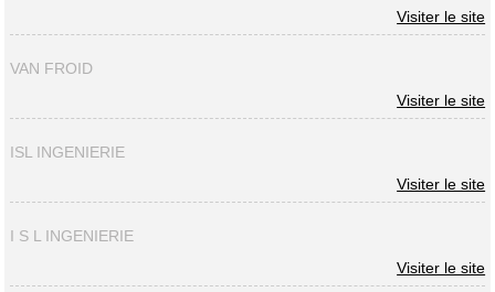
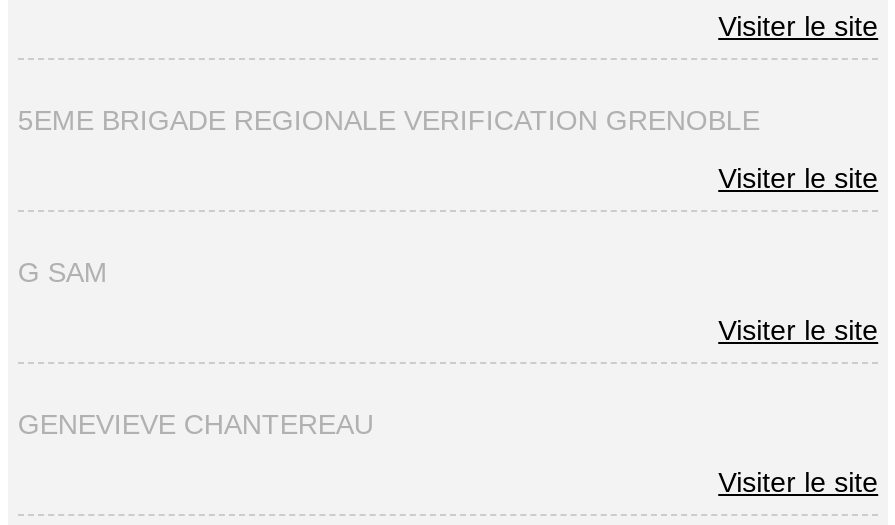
- VAN FROID
+ 5EME BRIGADE REGIONALE VERIFICATION GRENOBLE

- ISL INGENIERIE
+ G SAM

- I S L INGENIERIE
+ GENEVIEVE CHANTEREAU
